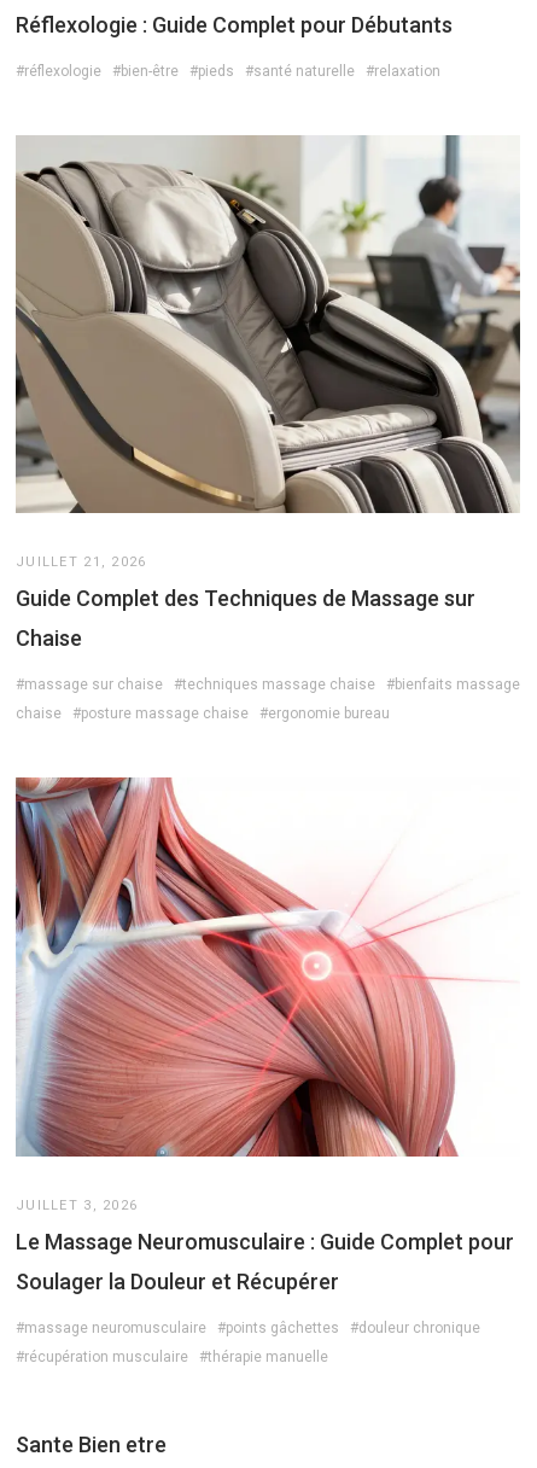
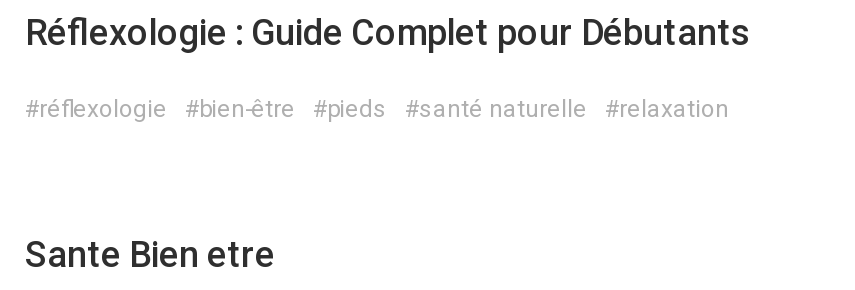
- [image]
- JUILLET 21, 2026
- Guide Complet des Techniques de Massage sur
- Chaise
- #massage sur chaise
- #techniques massage chaise
- #bienfaits massage
- chaise
- #posture massage chaise
- #ergonomie bureau

- [image]
- JUILLET 3, 2026
- Le Massage Neuromusculaire : Guide Complet pour
- Soulager la Douleur et Récupérer
- #massage neuromusculaire
- #points gâchettes
- #douleur chronique
- #récupération musculaire
- #thérapie manuelle
